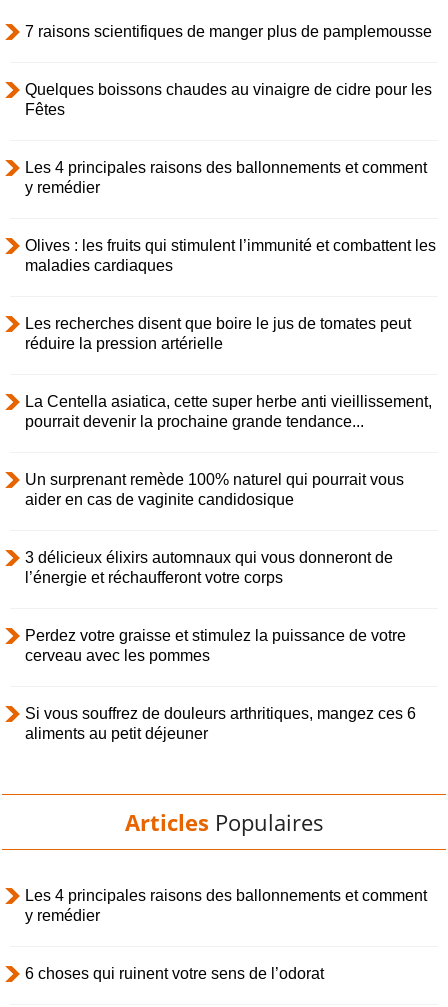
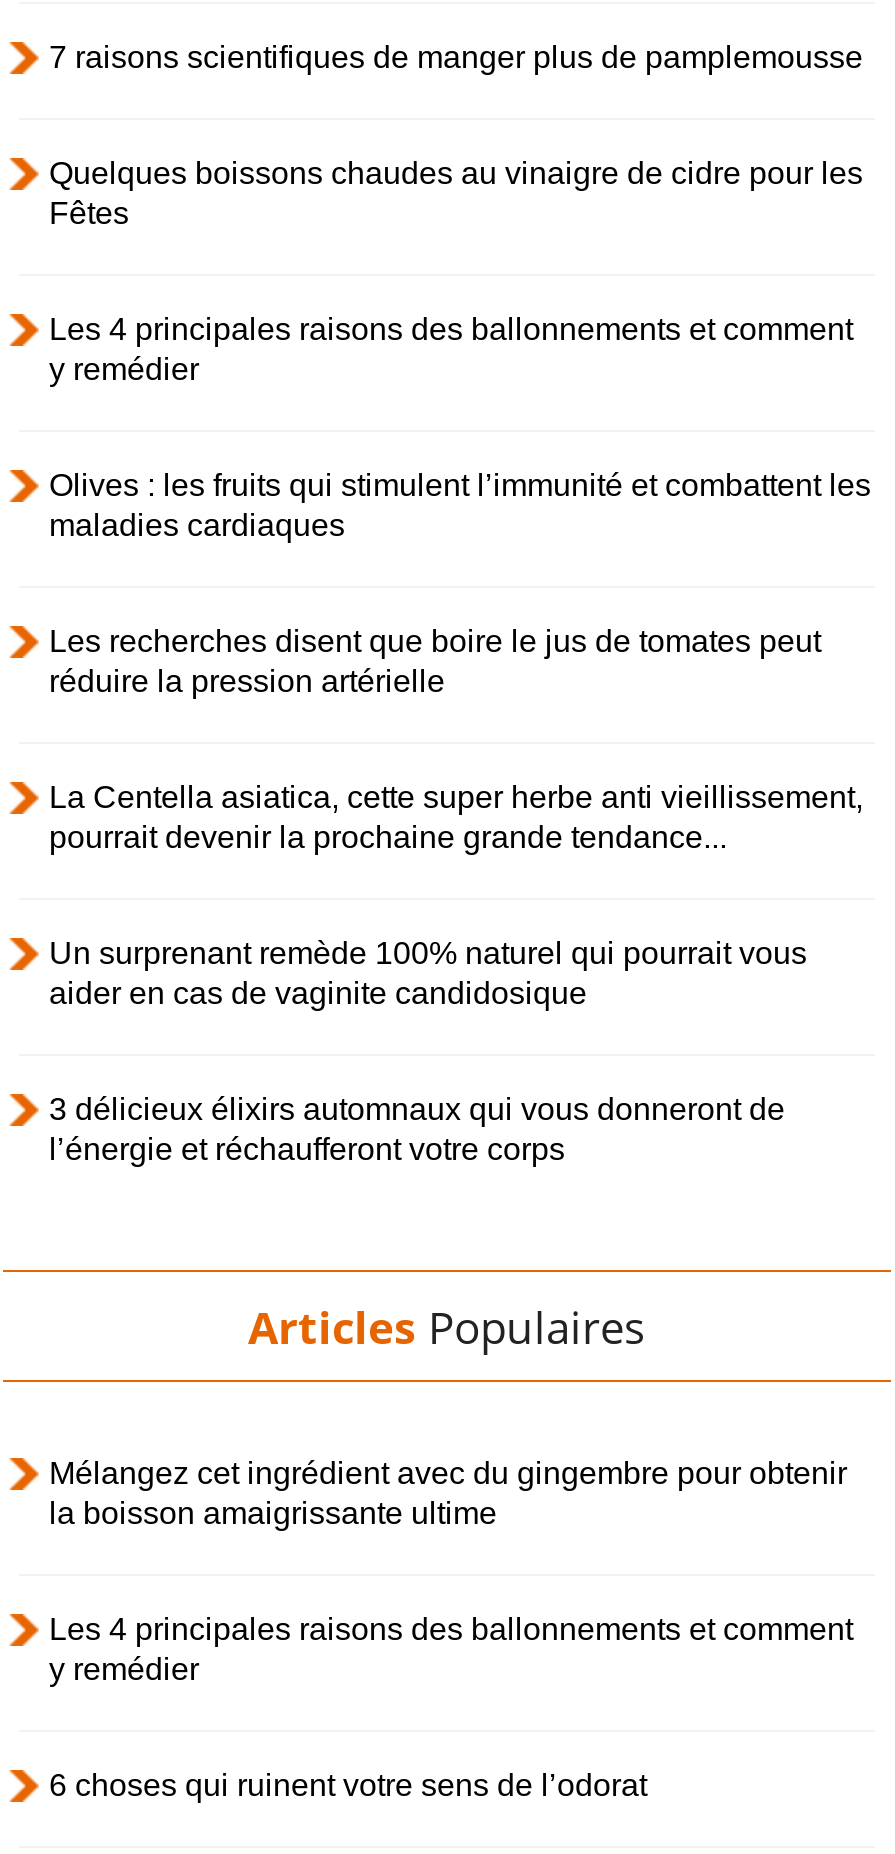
- Perdez votre graisse et stimulez la puissance de votre
- cerveau avec les pommes
- Si vous souffrez de douleurs arthritiques, mangez ces 6
- aliments au petit déjeuner

moved up: Articles Populaires

+ Mélangez cet ingrédient avec du gingembre pour obtenir
+ la boisson amaigrissante ultime
